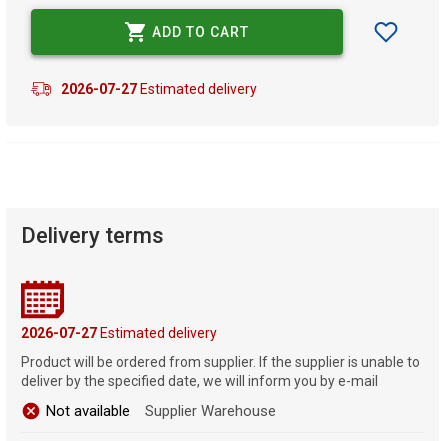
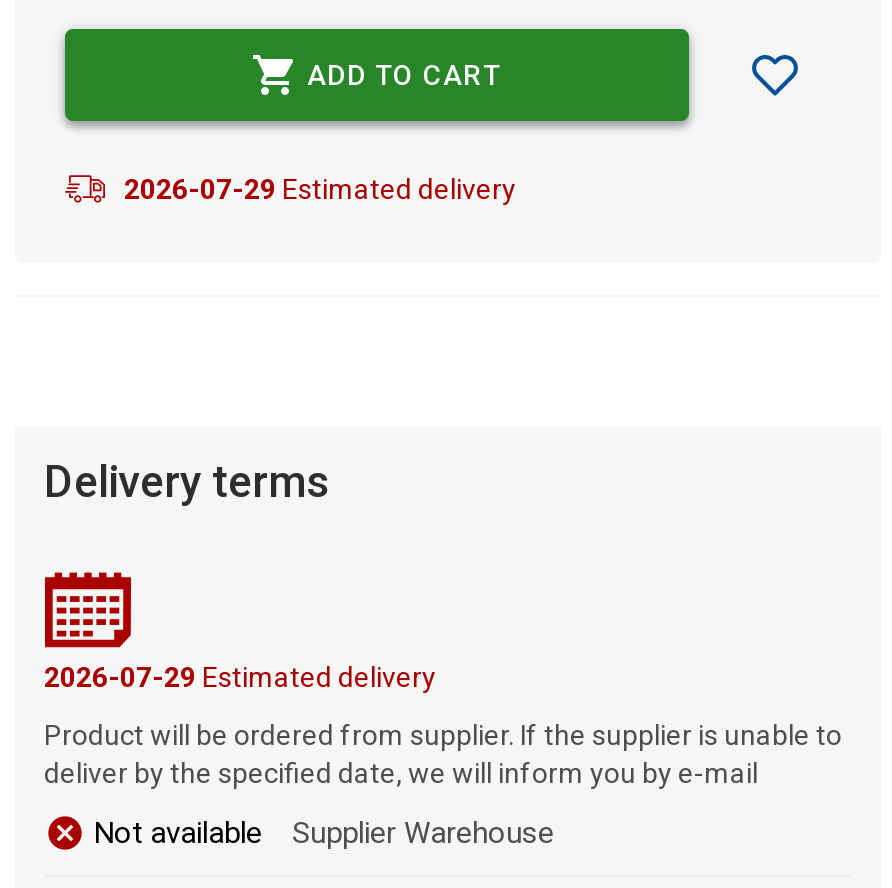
- 2026-07-27 Estimated delivery
+ 2026-07-29 Estimated delivery

- 2026-07-27 Estimated delivery
+ 2026-07-29 Estimated delivery
